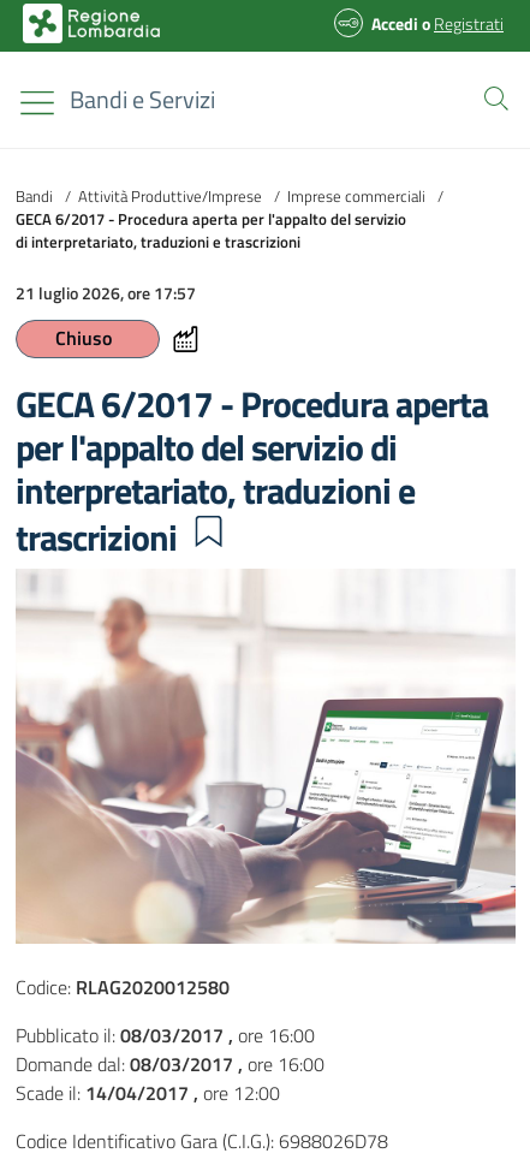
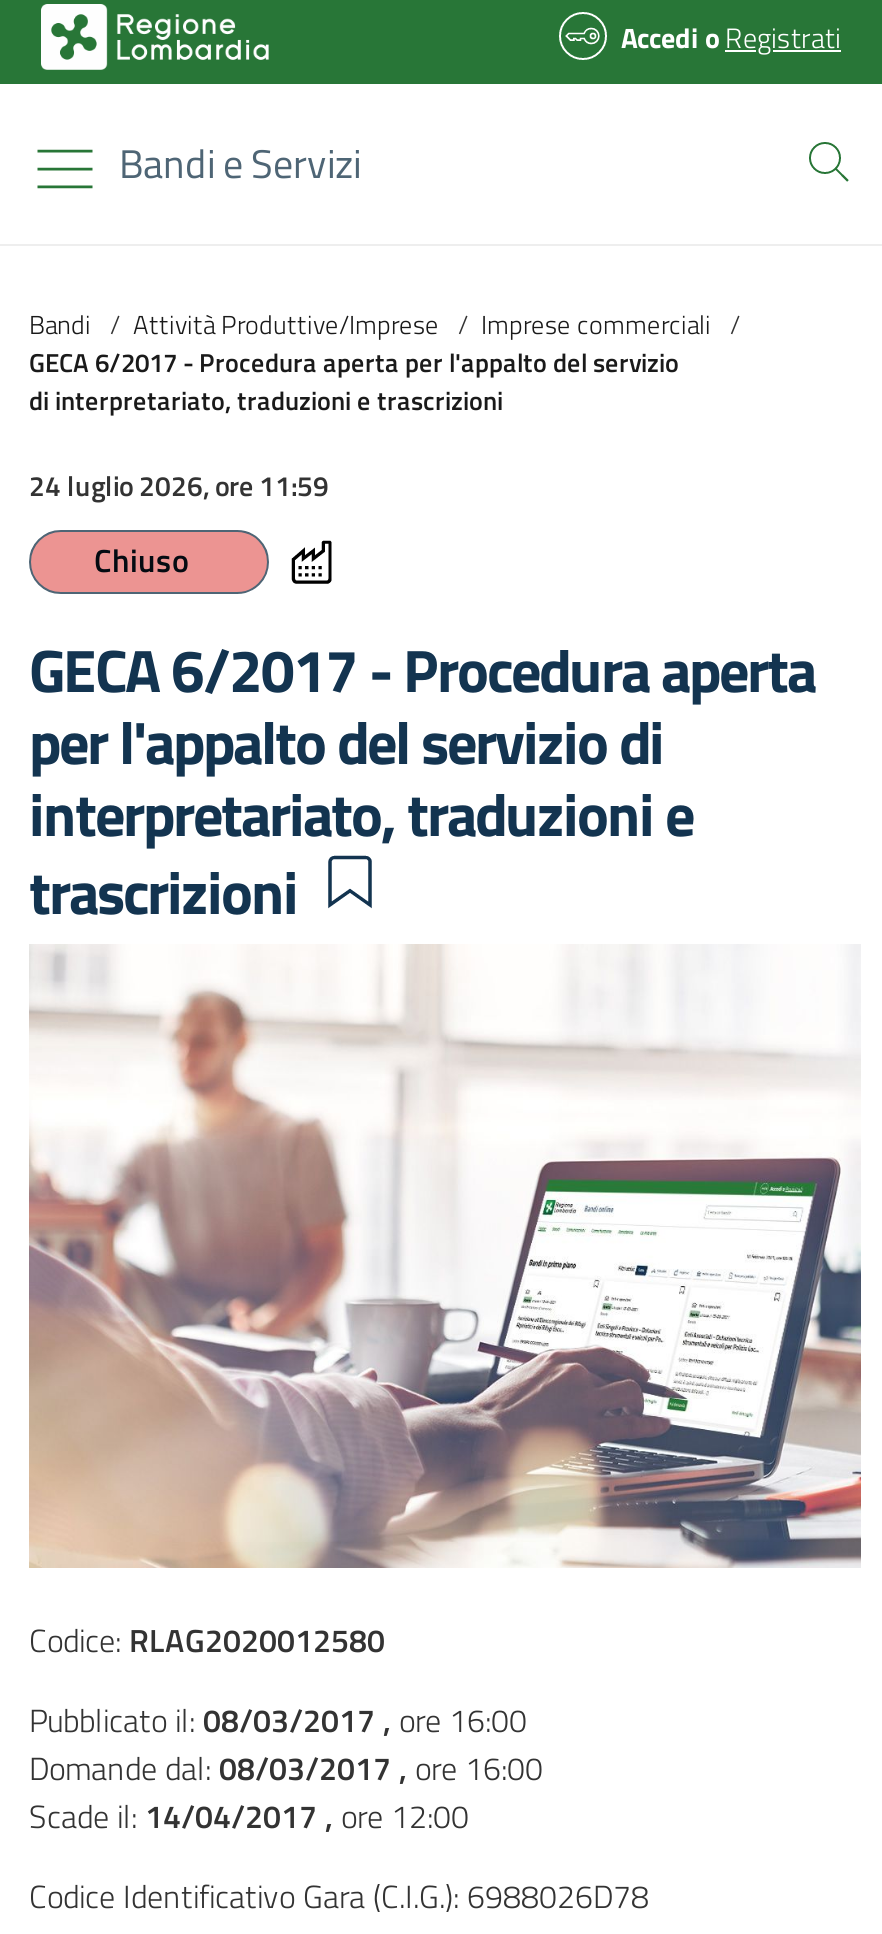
- 21 luglio 2026, ore 17:57
+ 24 luglio 2026, ore 11:59
